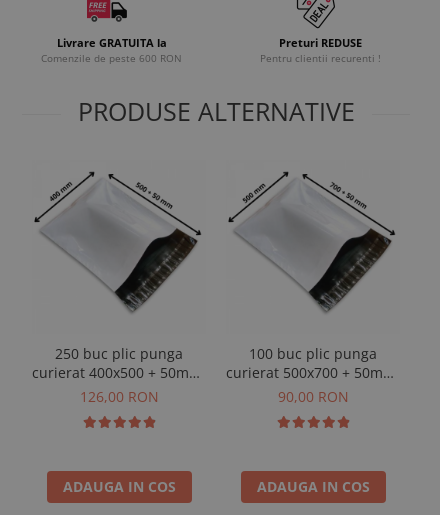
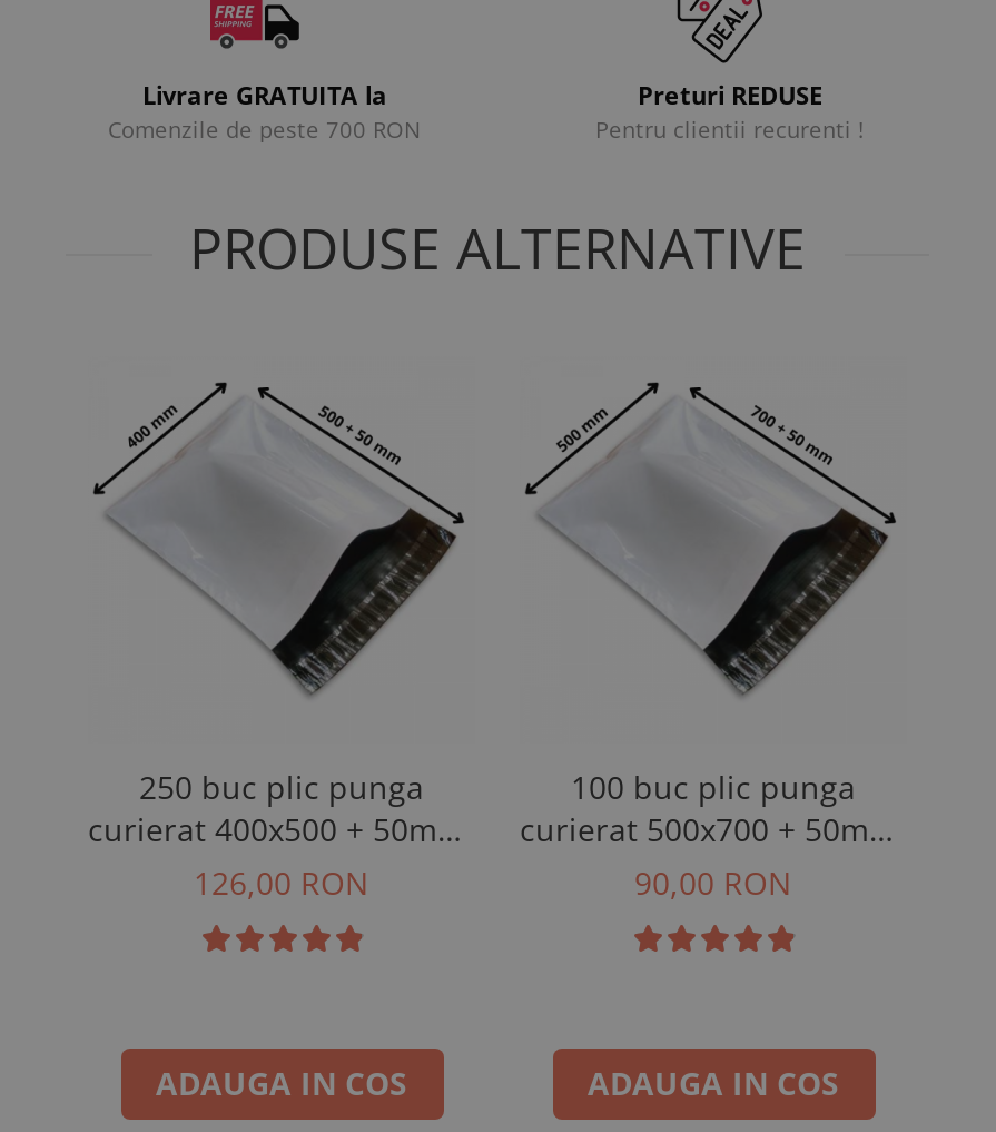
- Comenzile de peste 600 RON
+ Comenzile de peste 700 RON
